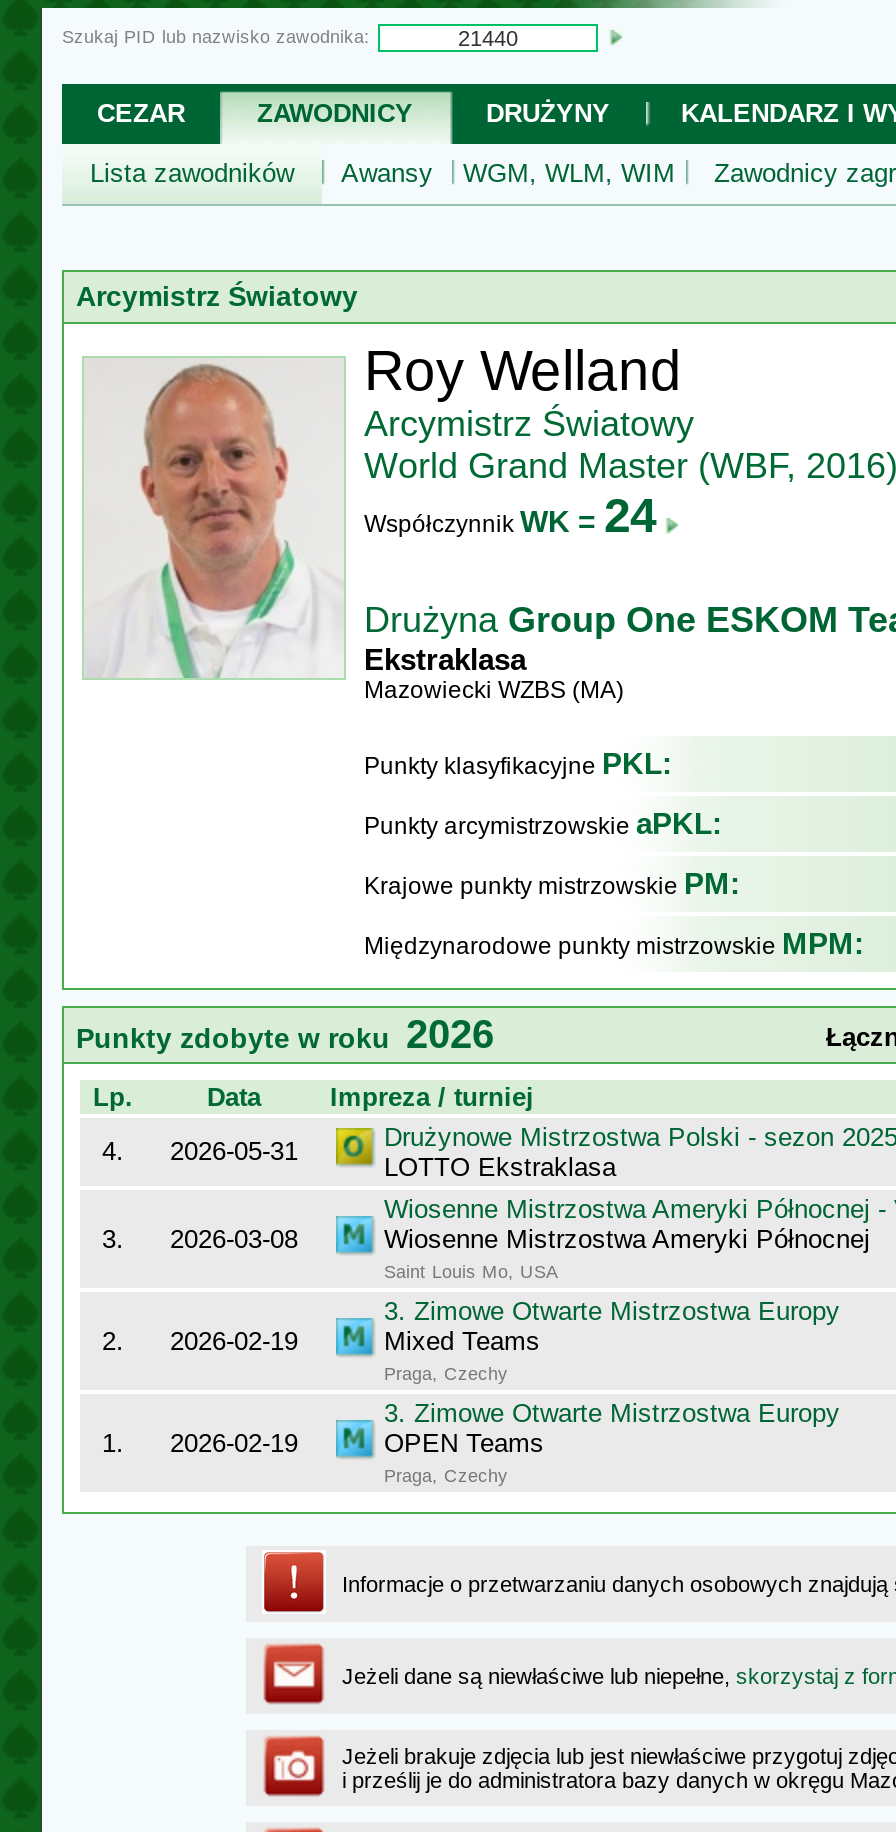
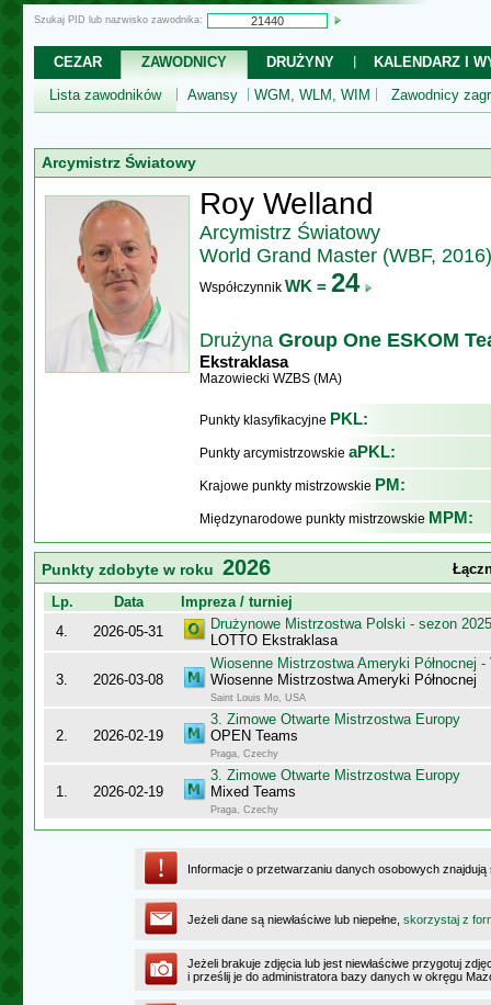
moved down: Mixed Teams

moved up: OPEN Teams
